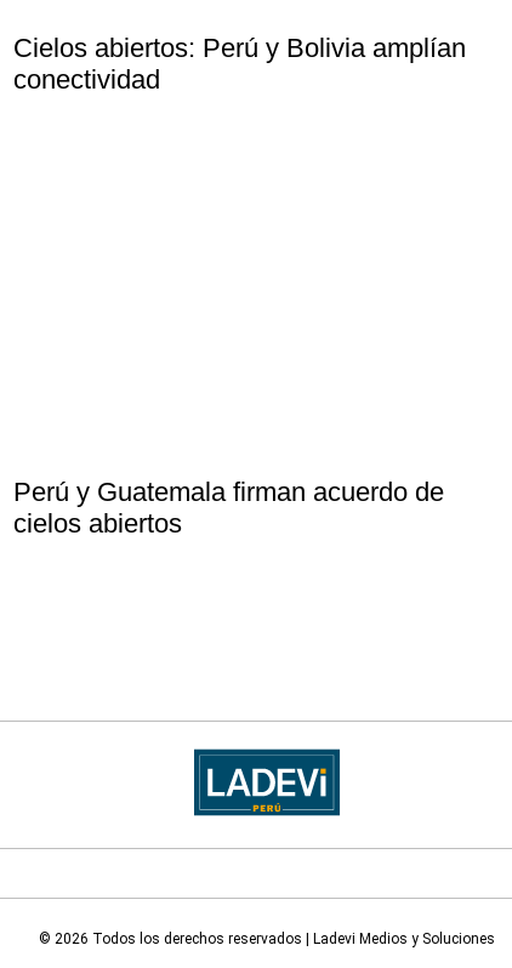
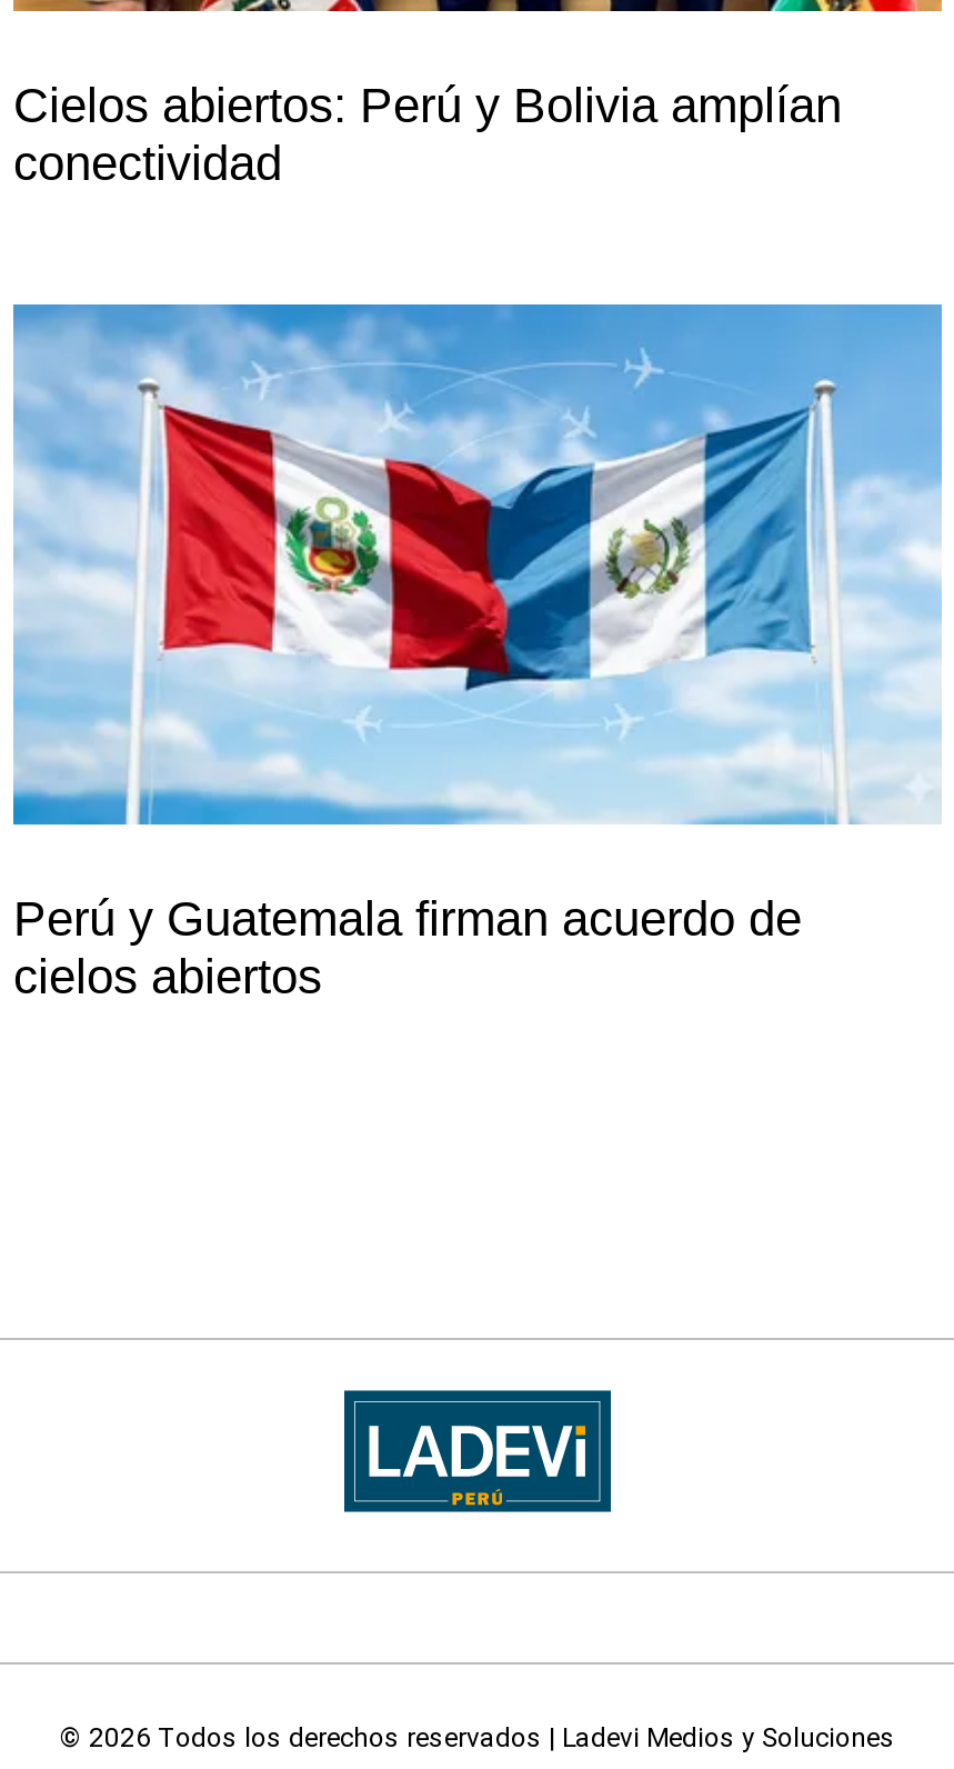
+ [image]
